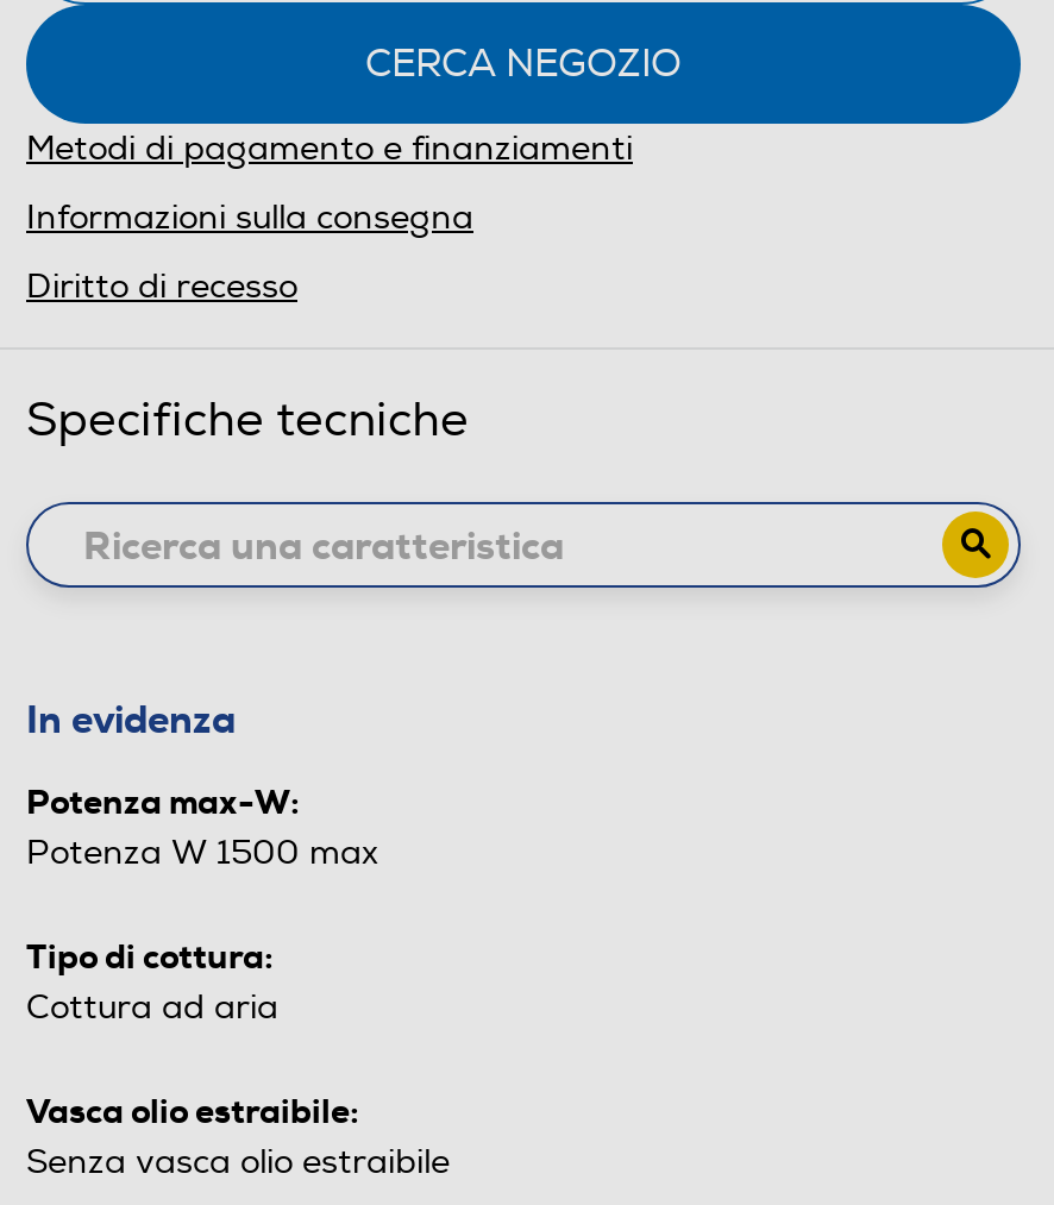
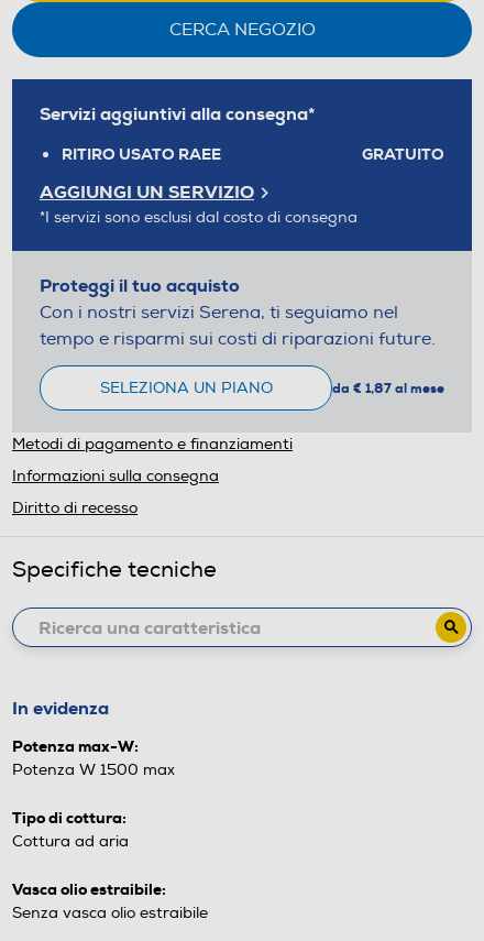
+ [image]
+ Servizi aggiuntivi alla consegna*
+ RITIRO USATO RAEE
+ GRATUITO
+ AGGIUNGI UN SERVIZIO
+ *I servizi sono esclusi dal costo di consegna
+ Proteggi il tuo acquisto
+ Con i nostri servizi Serena, ti seguiamo nel
+ tempo e risparmi sui costi di riparazioni future.
+ SELEZIONA UN PIANO
+ da € 1,87 al mese
